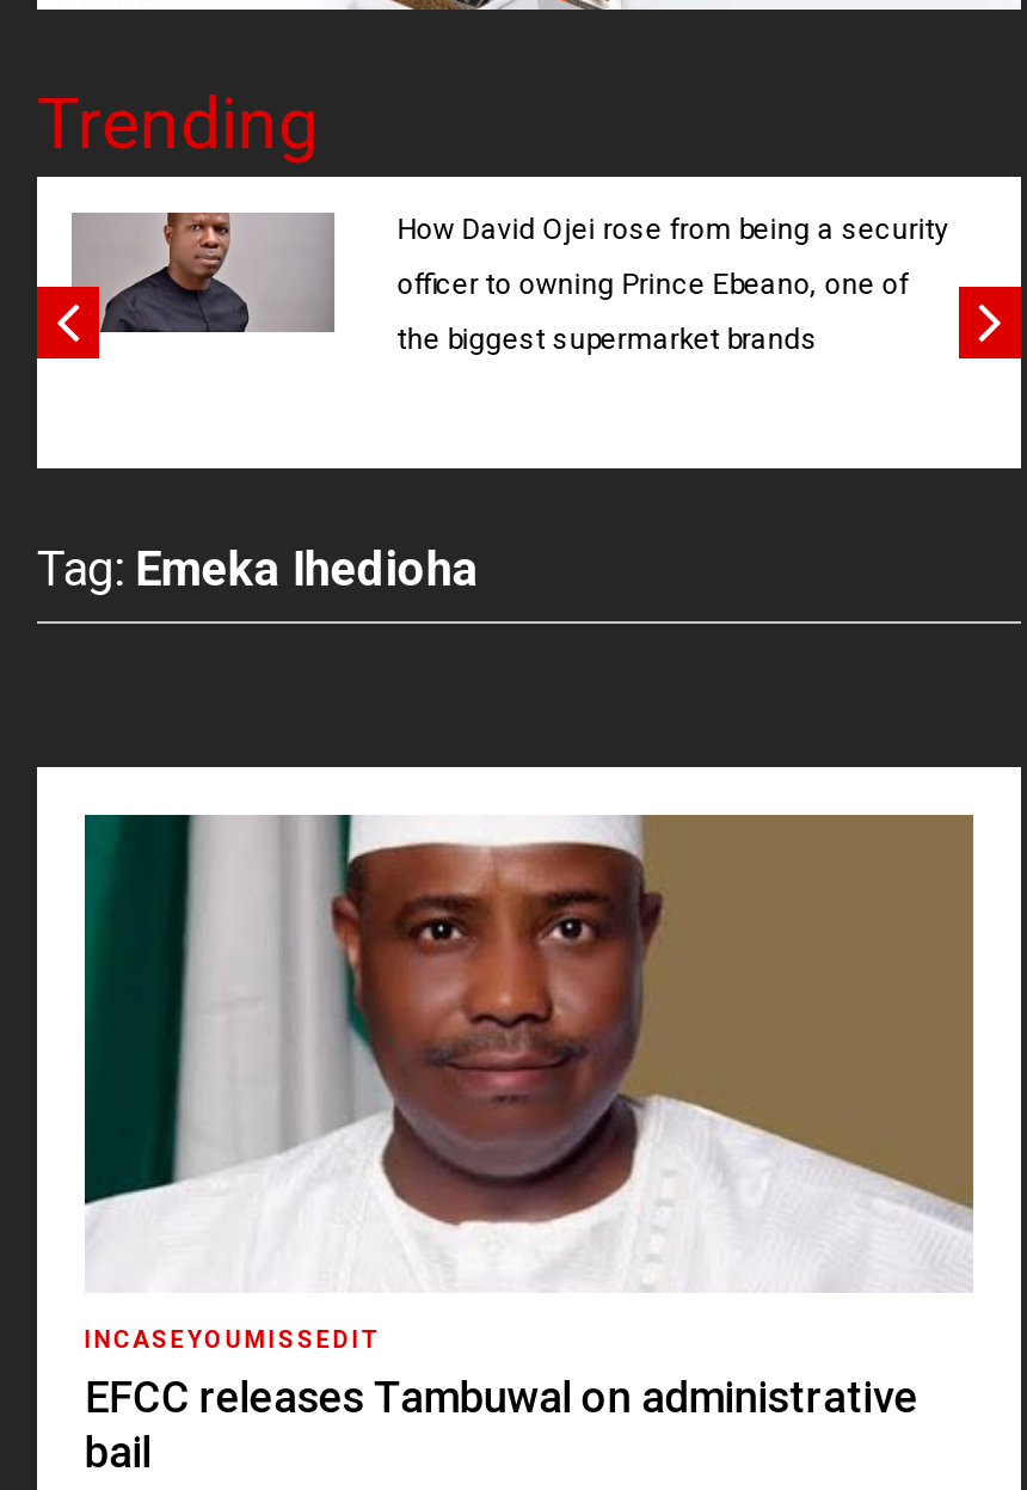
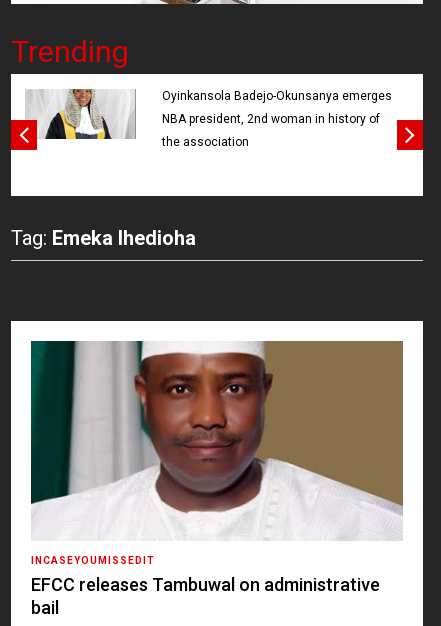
- [image]
- How David Ojei rose from being a security
+ [image]
+ Oyinkansola Badejo-Okunsanya emerges

- officer to owning Prince Ebeano, one of
+ NBA president, 2nd woman in history of

- the biggest supermarket brands
+ the association
